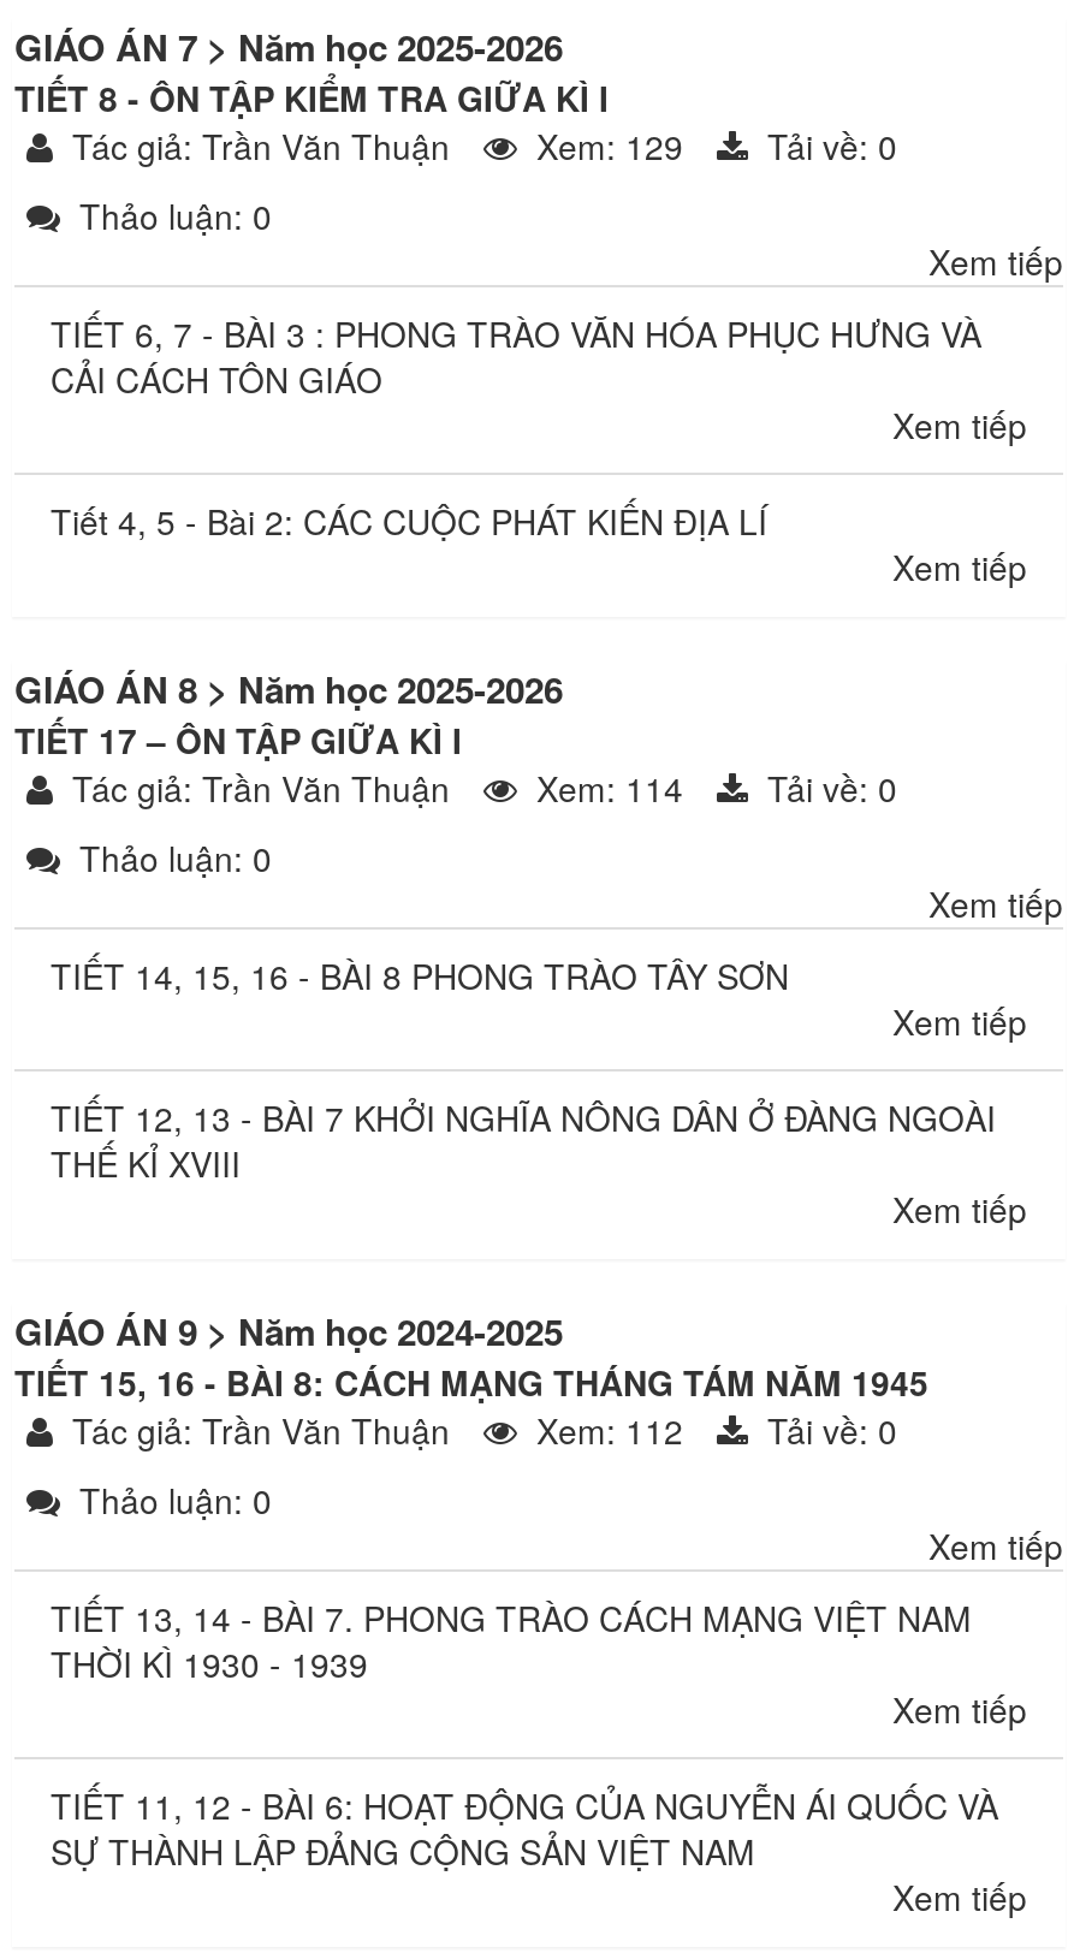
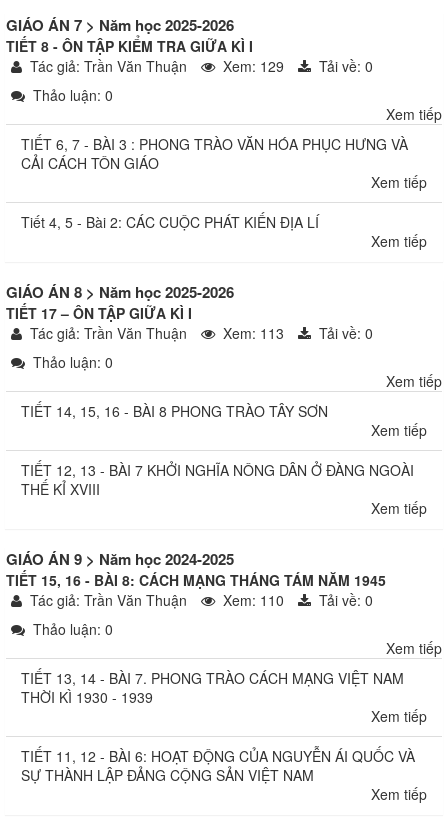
- Tác giả: Trần Văn Thuận Xem: 114 Tải về: 0
+ Tác giả: Trần Văn Thuận Xem: 113 Tải về: 0

- Tác giả: Trần Văn Thuận Xem: 112 Tải về: 0
+ Tác giả: Trần Văn Thuận Xem: 110 Tải về: 0
